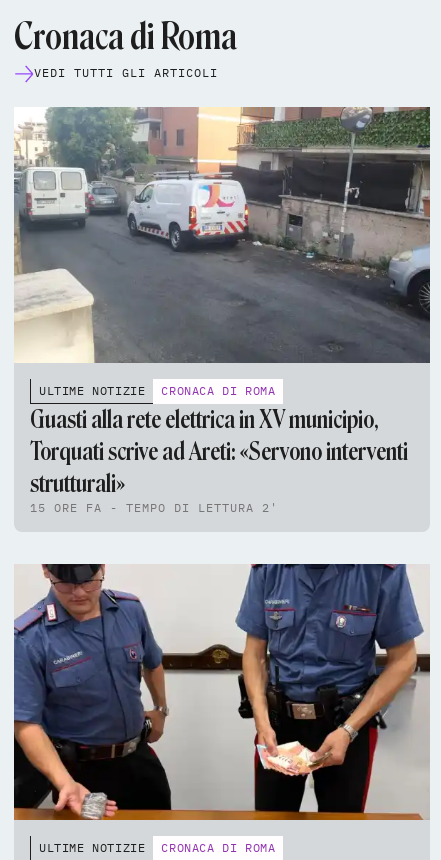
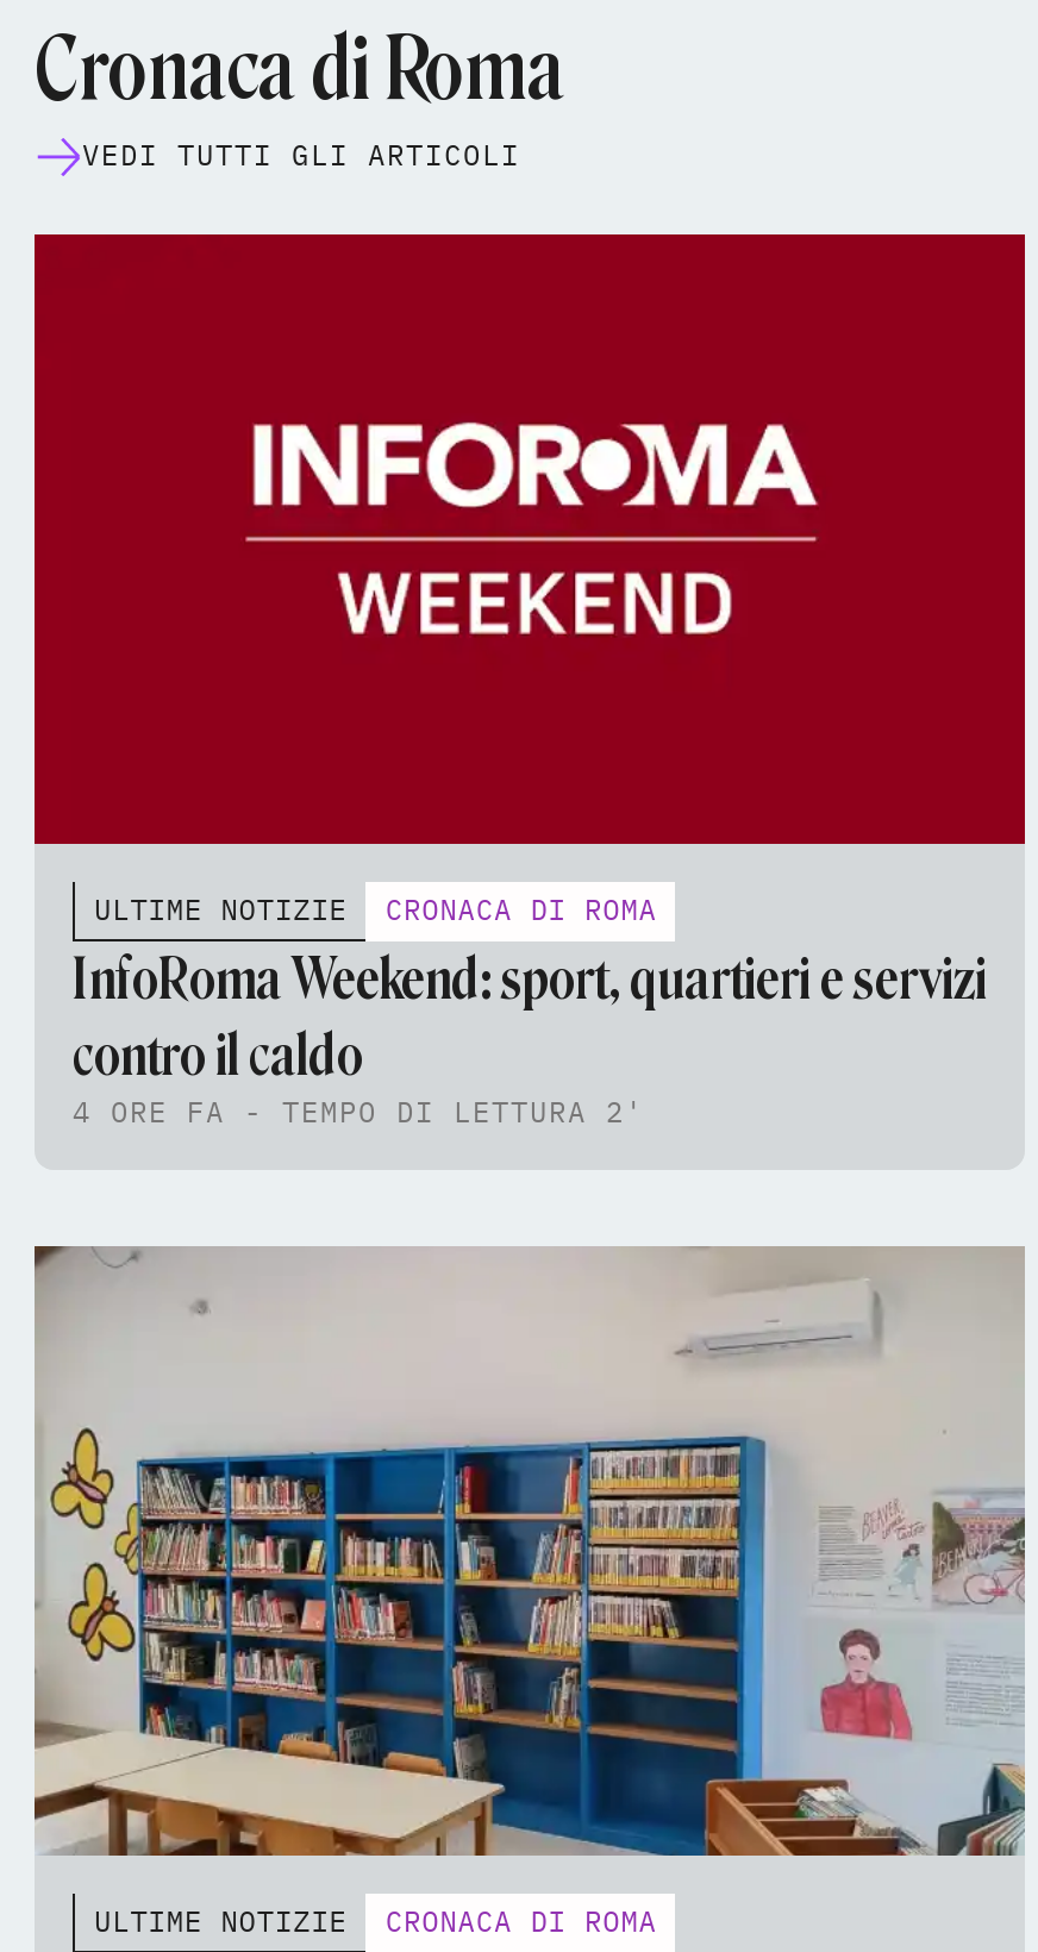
- [image]
+ [image]

- Guasti alla rete elettrica in XV municipio,
- Torquati scrive ad Areti: «Servono interventi
- strutturali»
- 15 ORE FA - TEMPO DI LETTURA 2'
+ InfoRoma Weekend: sport, quartieri e servizi
+ contro il caldo
+ 4 ORE FA - TEMPO DI LETTURA 2'

- [image]
+ [image]
